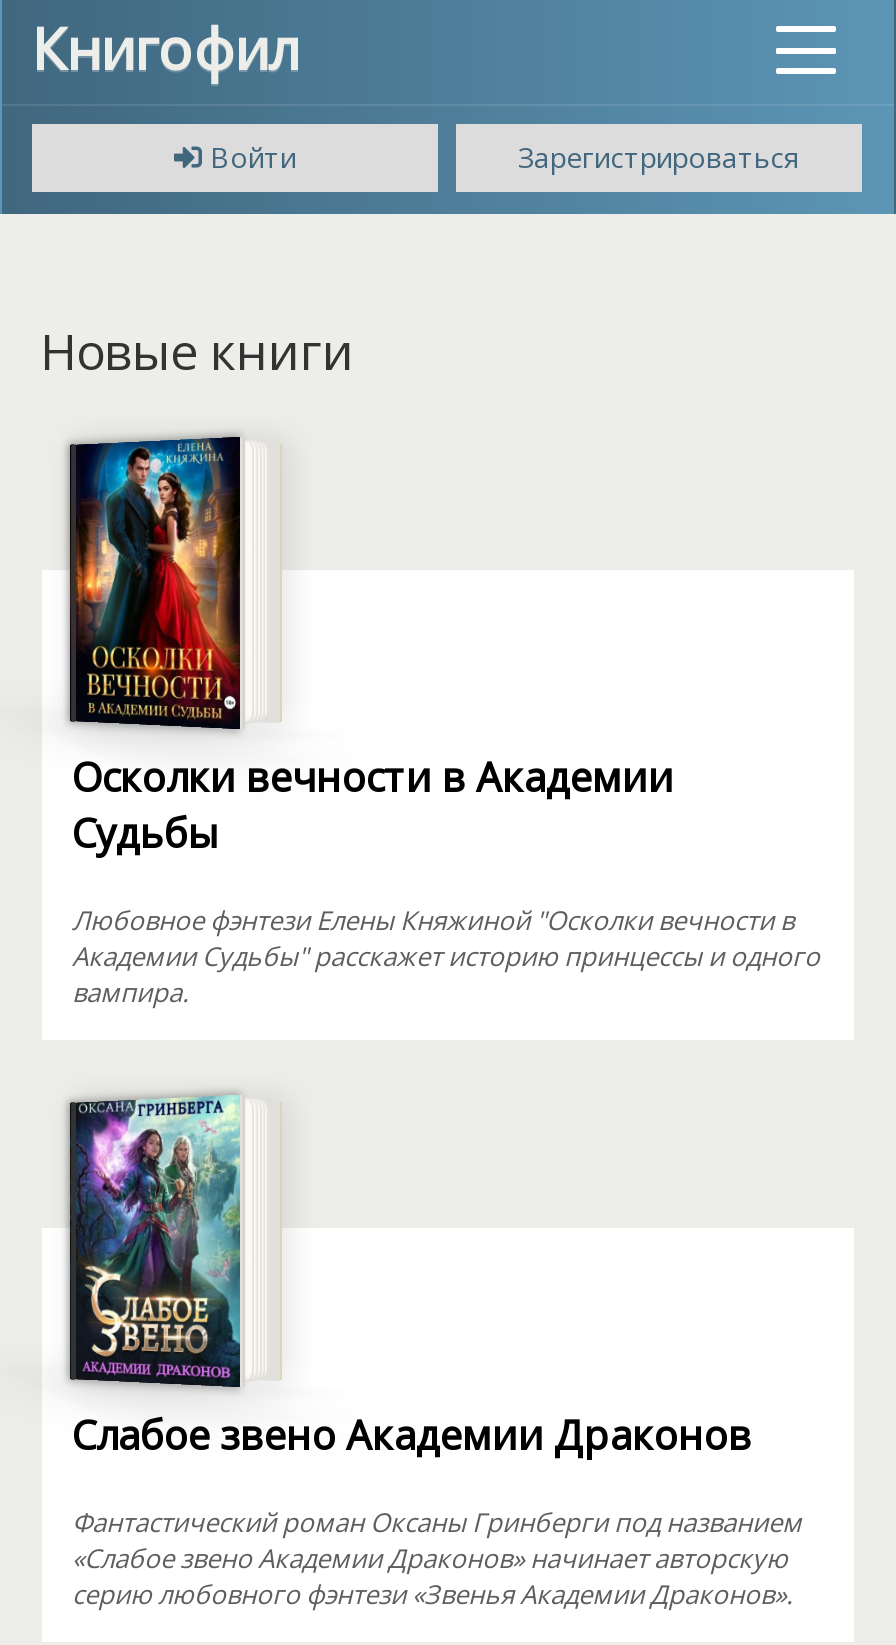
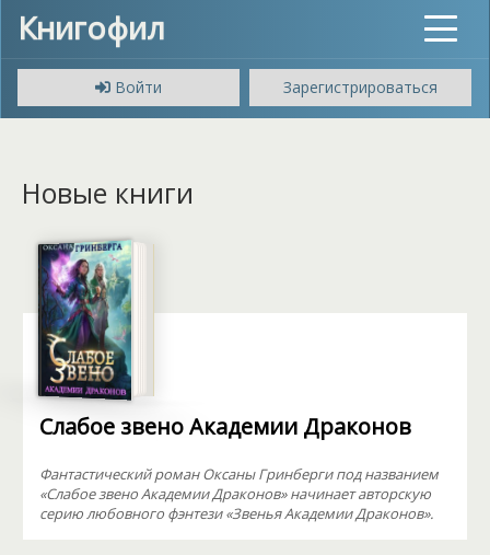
- [image]
- Осколки вечности в Академии
- Судьбы
- Любовное фэнтези Елены Княжиной "Осколки вечности в
- Академии Судьбы" расскажет историю принцессы и одного
- вампира.
